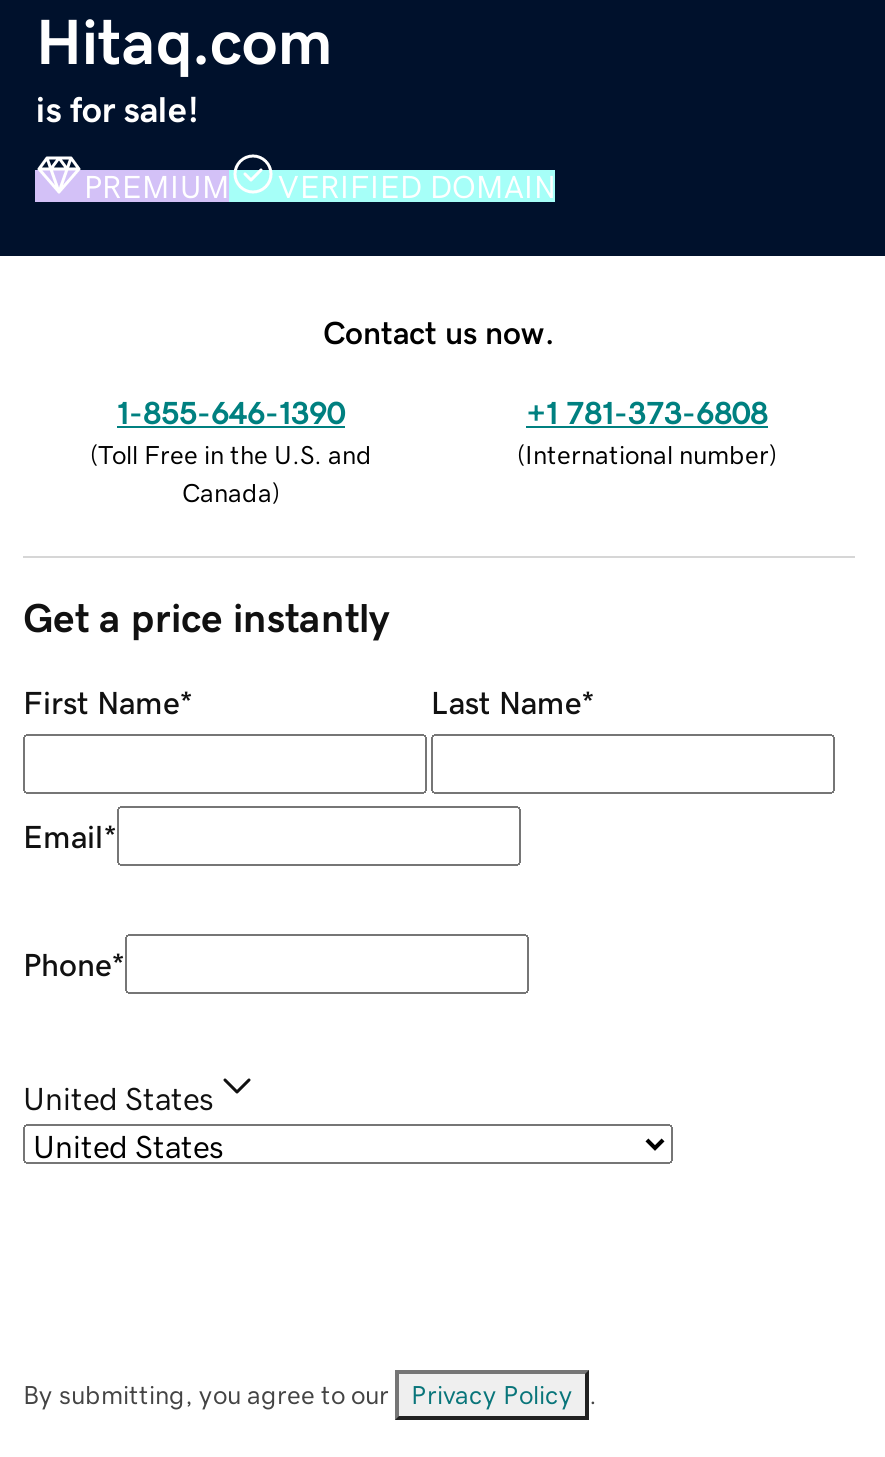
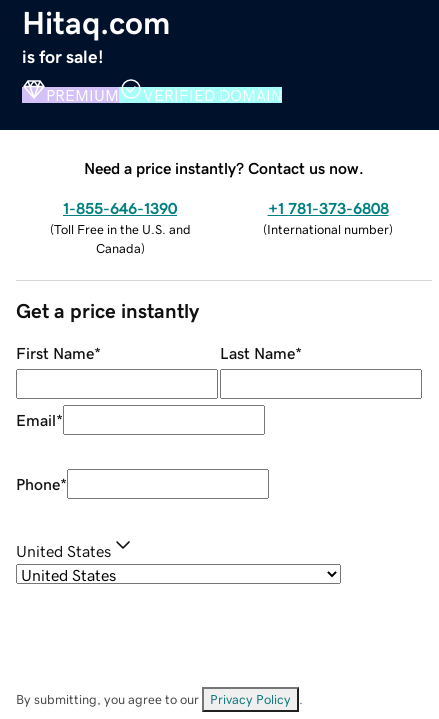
- Contact us now.
+ Need a price instantly? Contact us now.
